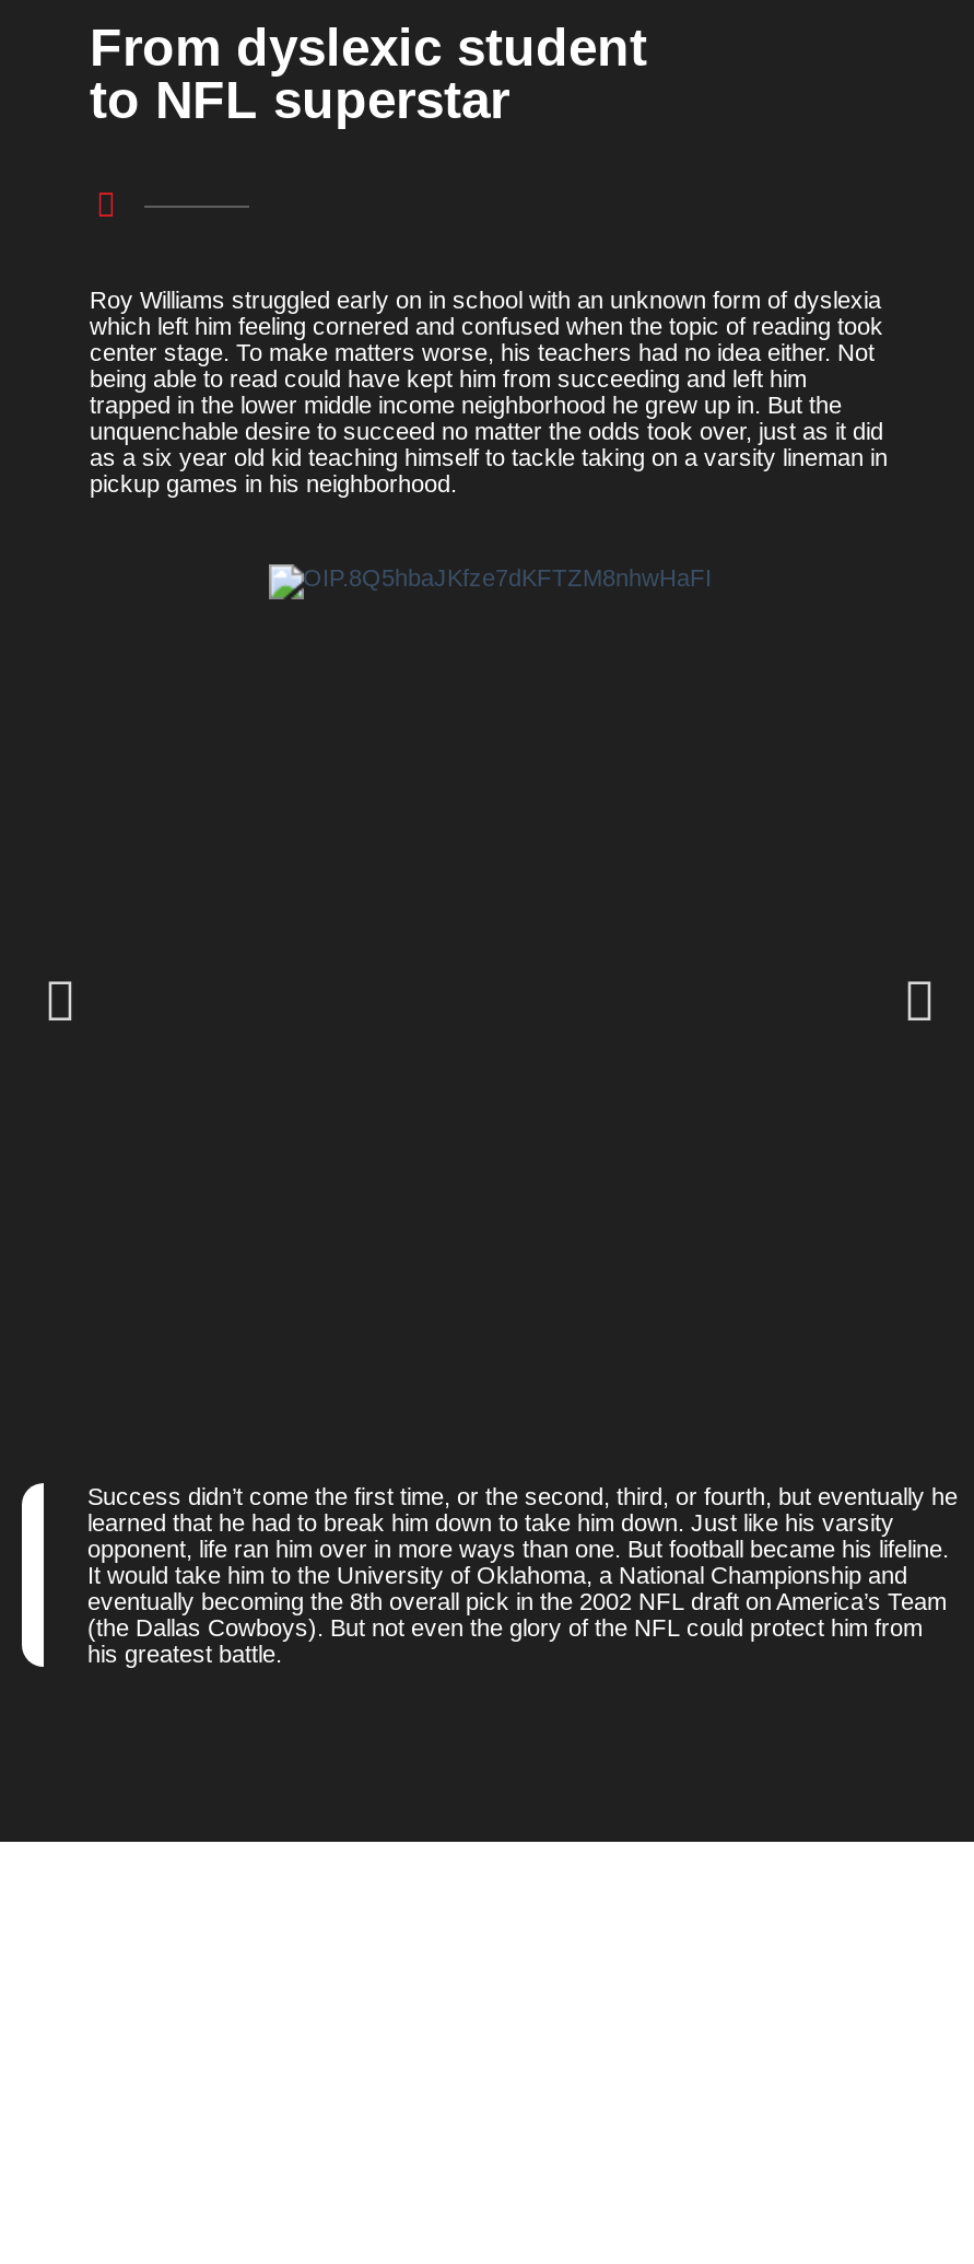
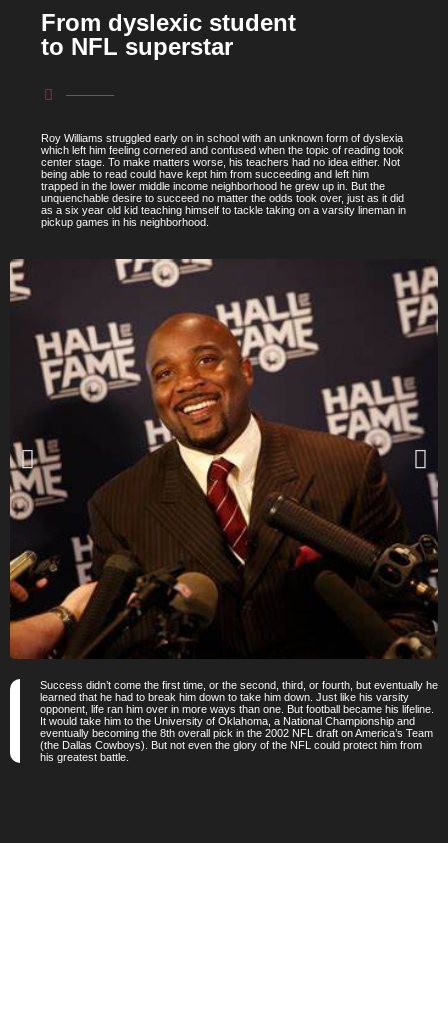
+ [image]
